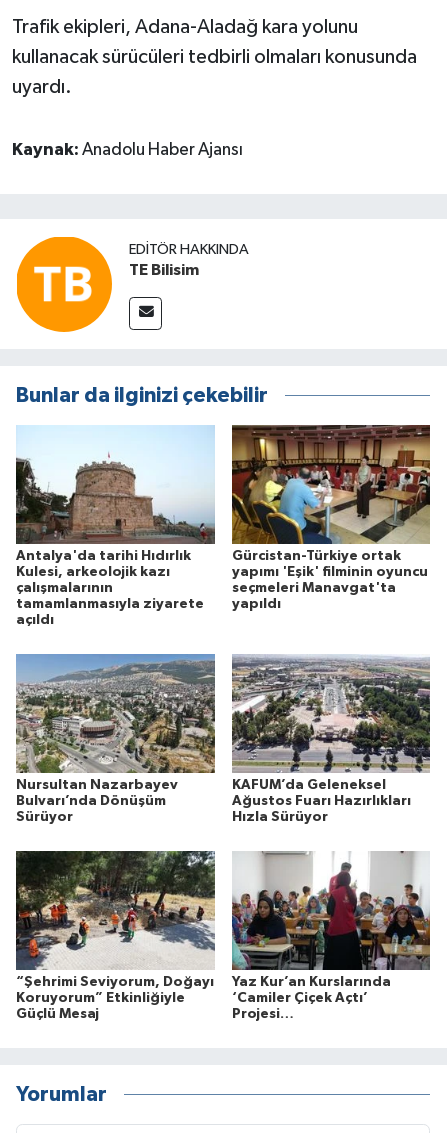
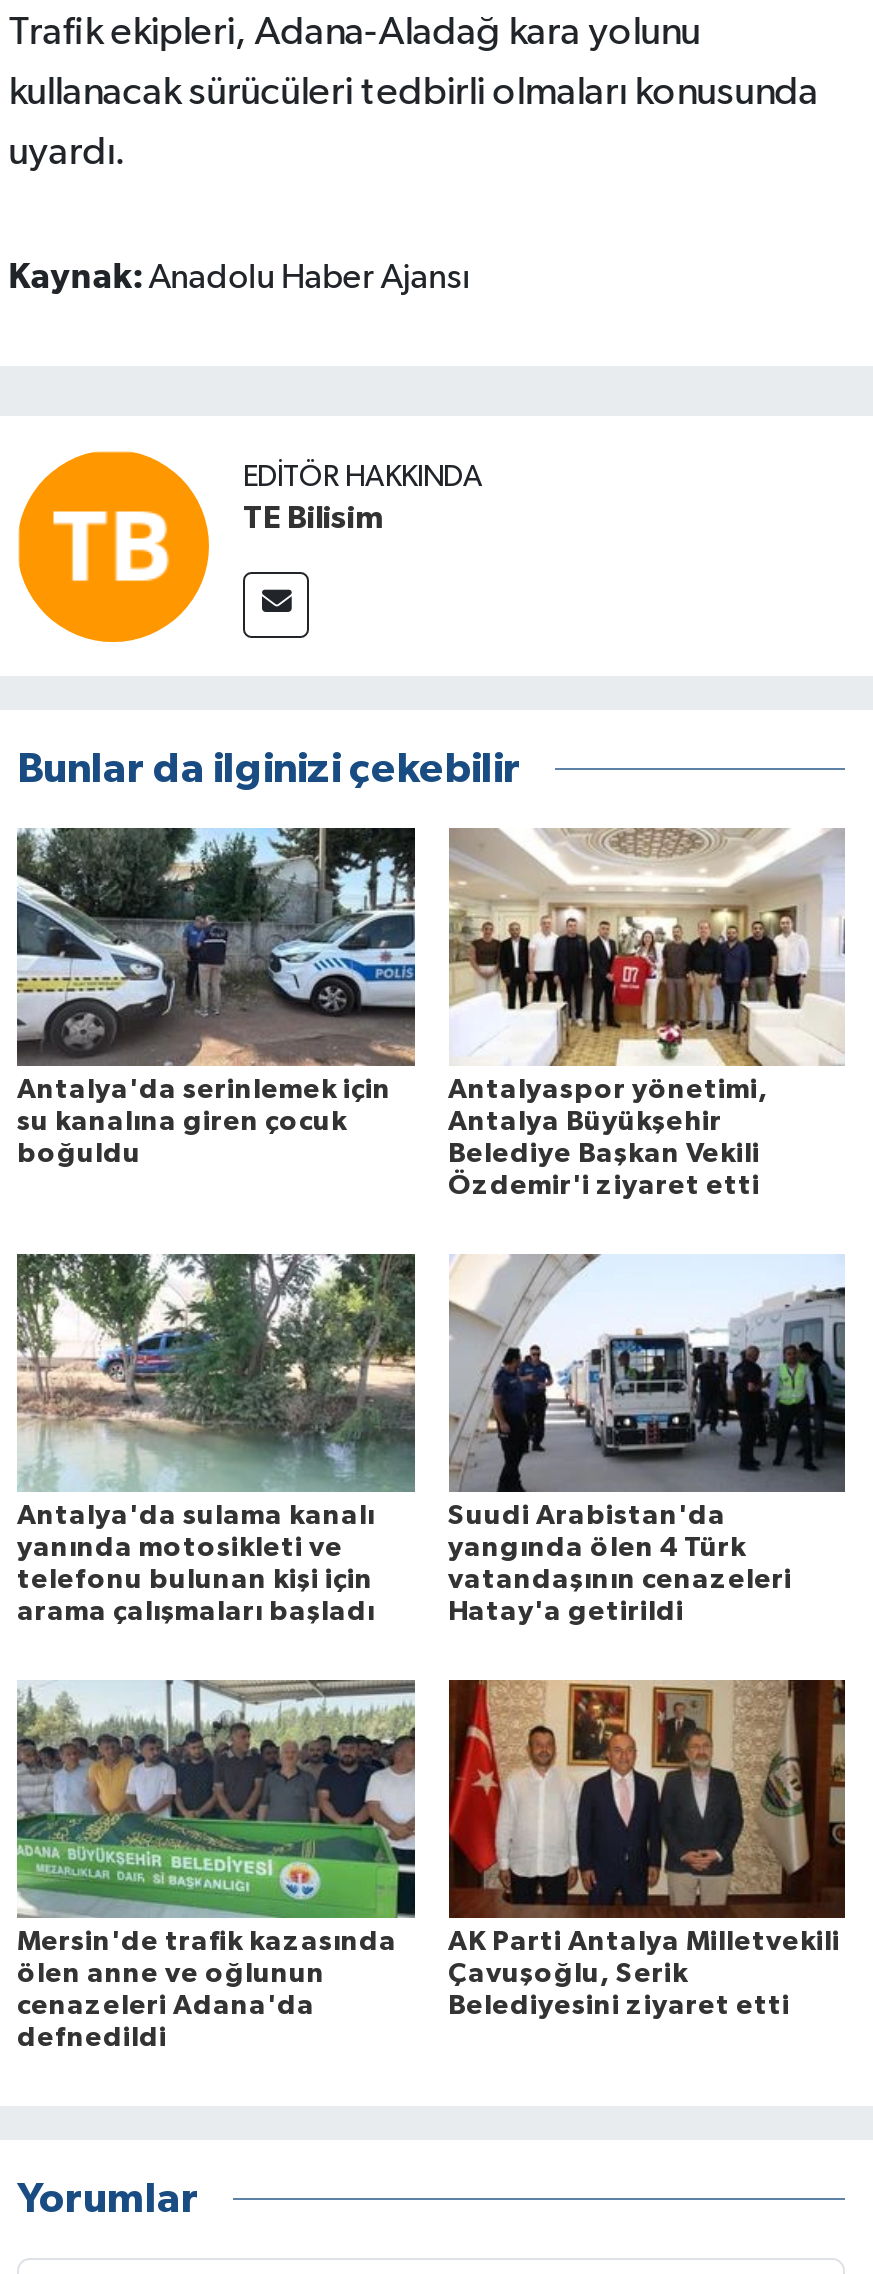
- [image]
- Antalya'da tarihi Hıdırlık
- Kulesi, arkeolojik kazı
- çalışmalarının
- tamamlanmasıyla ziyarete
- açıldı
+ [image]
+ Antalya'da serinlemek için
+ su kanalına giren çocuk
+ boğuldu

- [image]
- Gürcistan-Türkiye ortak
- yapımı 'Eşik' filminin oyuncu
- seçmeleri Manavgat'ta
- yapıldı
+ [image]
+ Antalyaspor yönetimi,
+ Antalya Büyükşehir
+ Belediye Başkan Vekili
+ Özdemir'i ziyaret etti

- [image]
- Nursultan Nazarbayev
- Bulvarı’nda Dönüşüm
- Sürüyor
+ [image]
+ Antalya'da sulama kanalı
+ yanında motosikleti ve
+ telefonu bulunan kişi için
+ arama çalışmaları başladı

- [image]
- KAFUM’da Geleneksel
- Ağustos Fuarı Hazırlıkları
- Hızla Sürüyor
+ [image]
+ Suudi Arabistan'da
+ yangında ölen 4 Türk
+ vatandaşının cenazeleri
+ Hatay'a getirildi

- [image]
- “Şehrimi Seviyorum, Doğayı
- Koruyorum” Etkinliğiyle
- Güçlü Mesaj
+ [image]
+ Mersin'de trafik kazasında
+ ölen anne ve oğlunun
+ cenazeleri Adana'da
+ defnedildi

- [image]
- Yaz Kur’an Kurslarında
- ‘Camiler Çiçek Açtı’
- Projesi…
+ [image]
+ AK Parti Antalya Milletvekili
+ Çavuşoğlu, Serik
+ Belediyesini ziyaret etti
